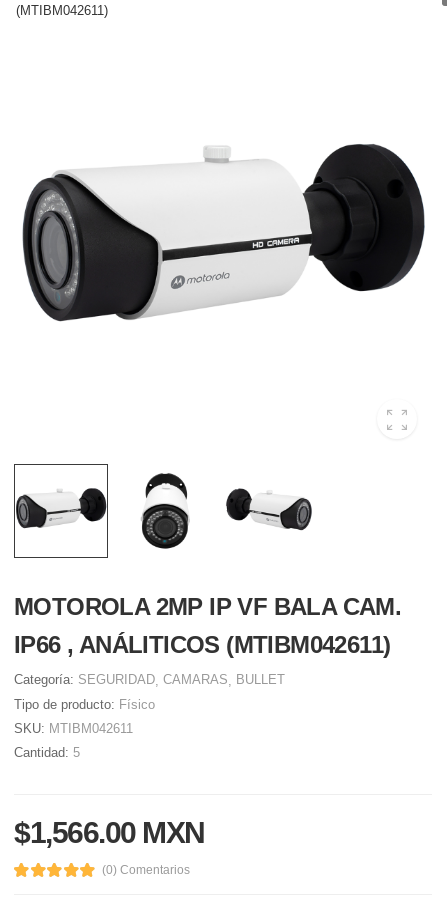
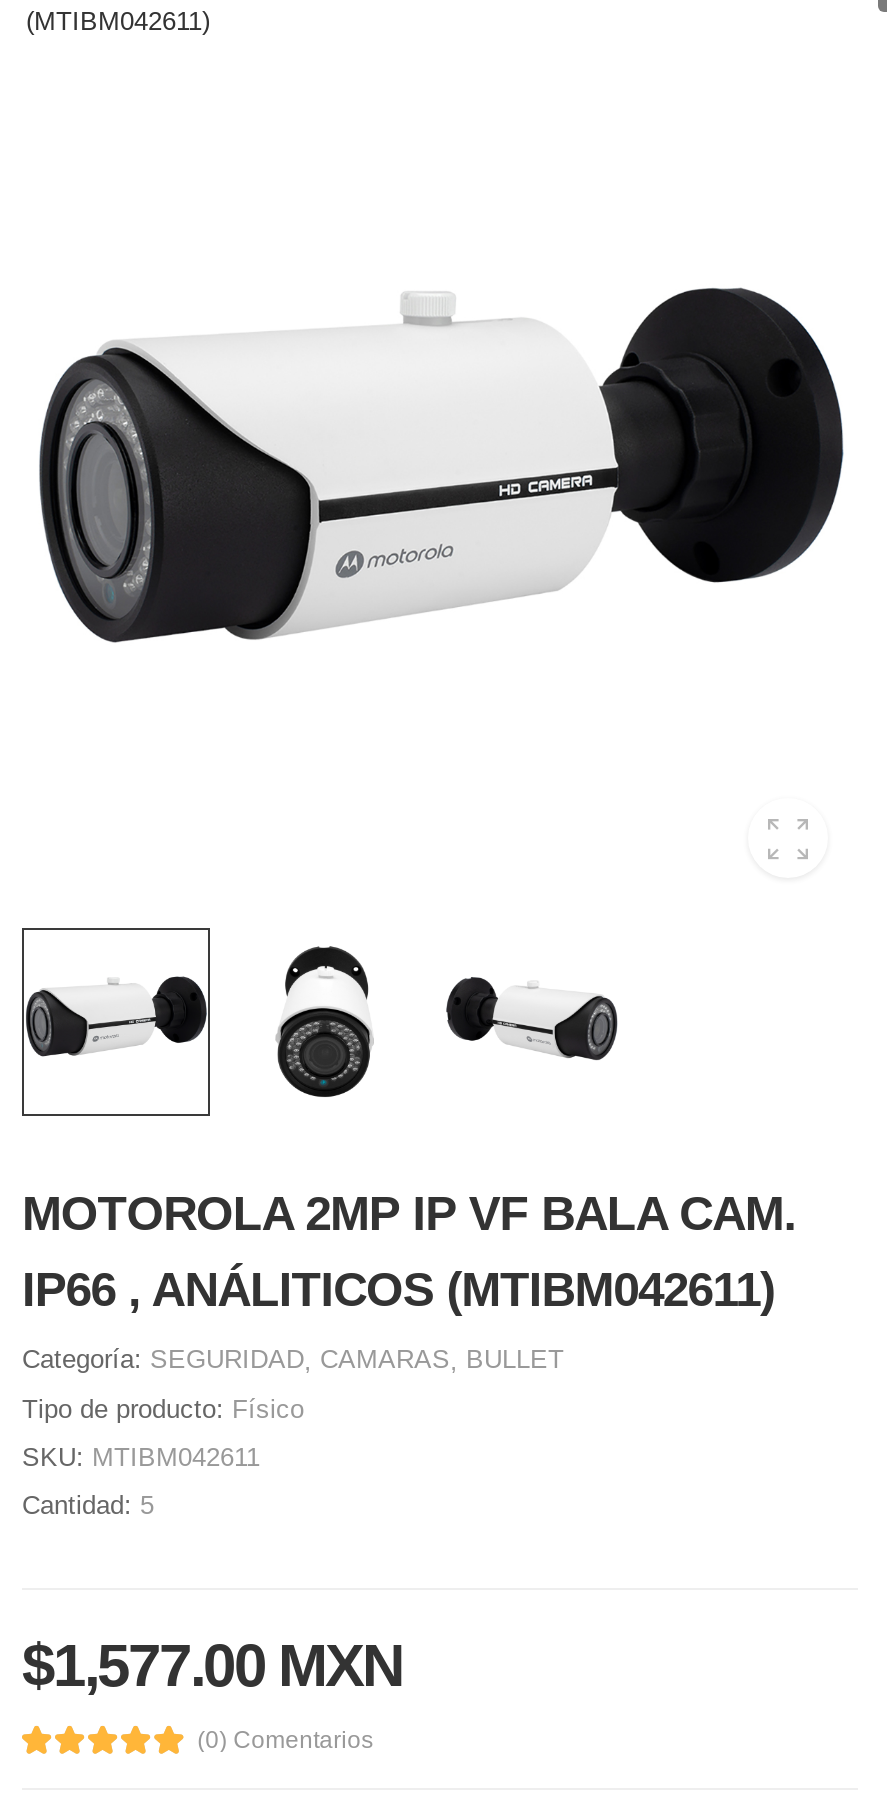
- $1,566.00 MXN
+ $1,577.00 MXN
